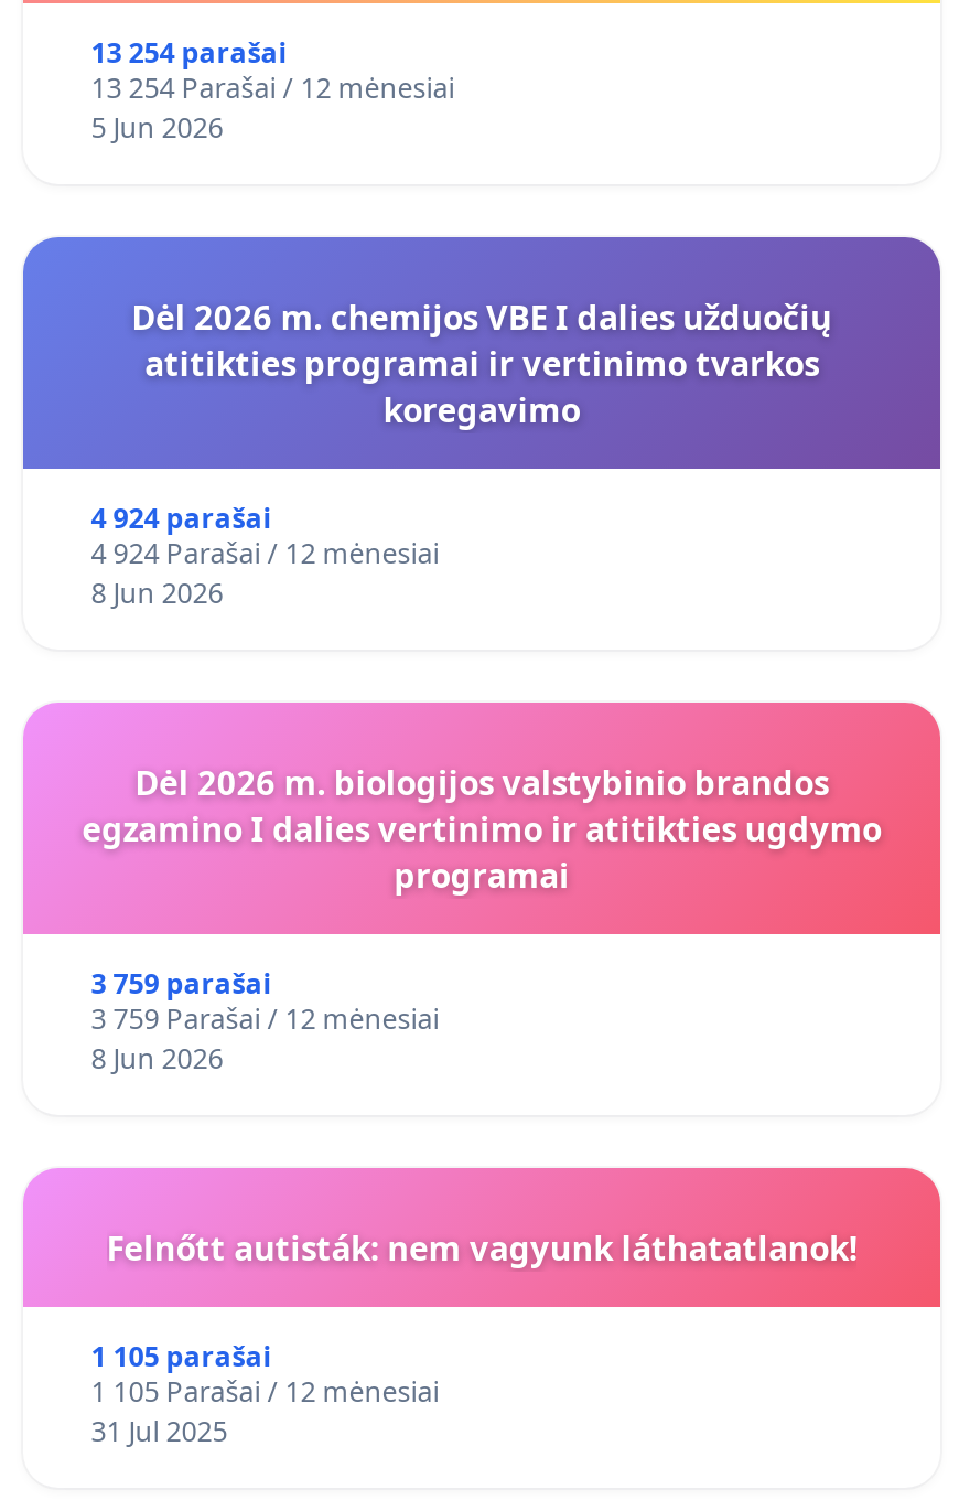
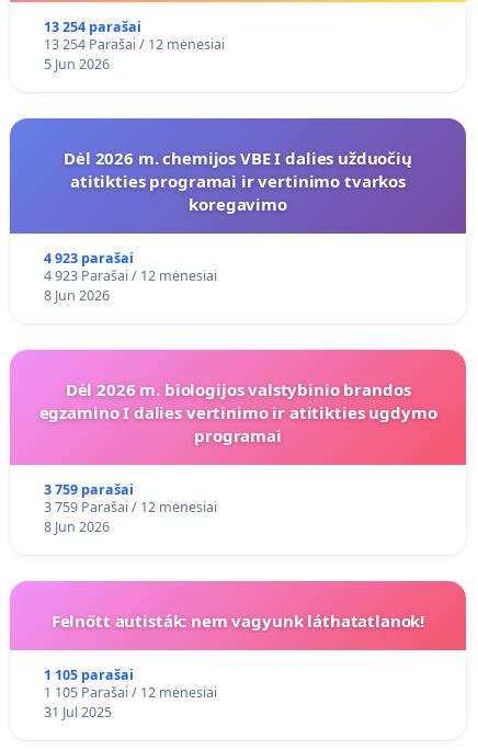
- 4 924 parašai
+ 4 923 parašai

- 4 924 Parašai / 12 mėnesiai
+ 4 923 Parašai / 12 mėnesiai
